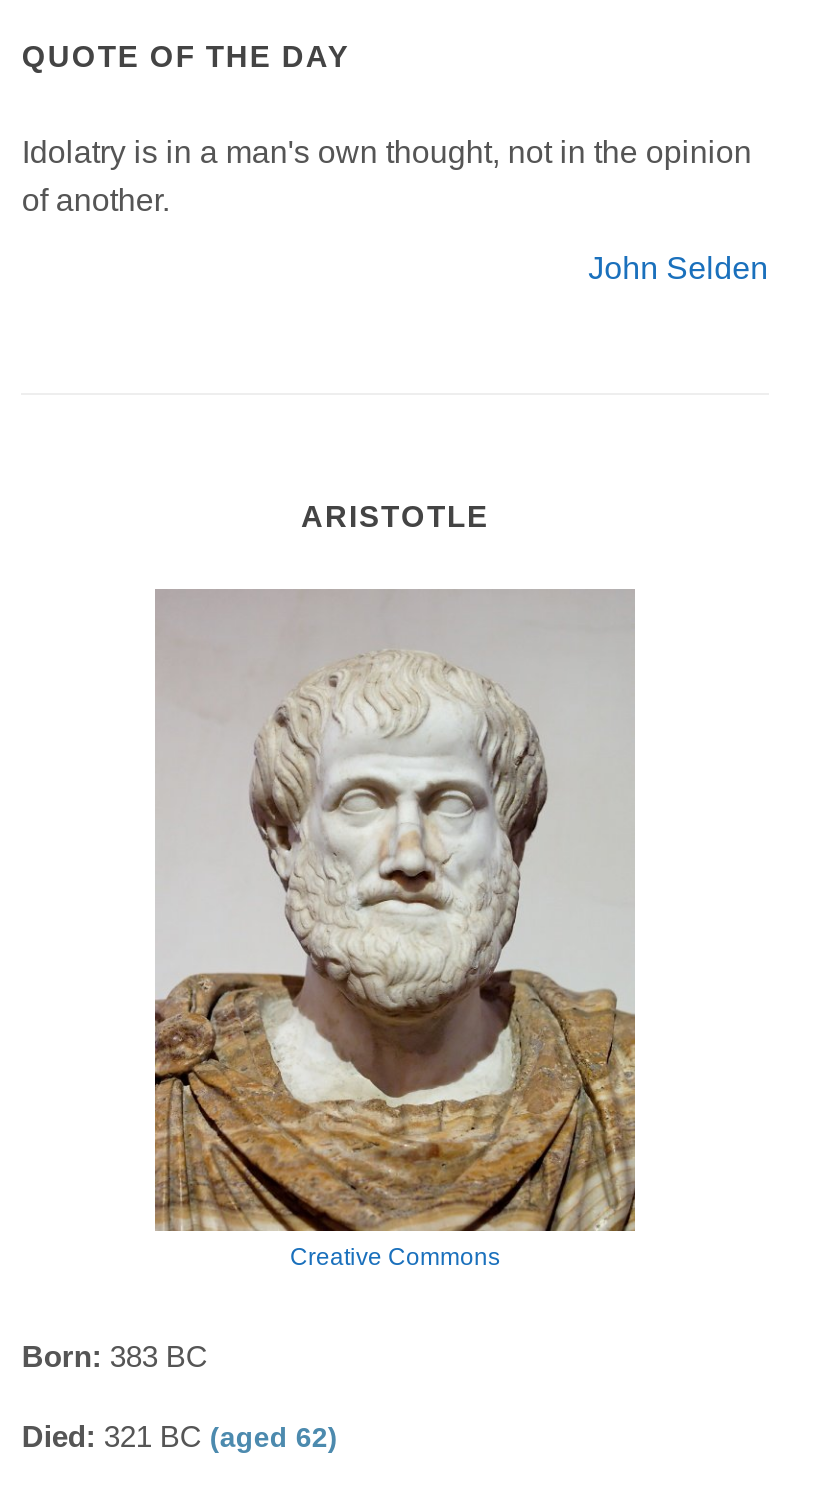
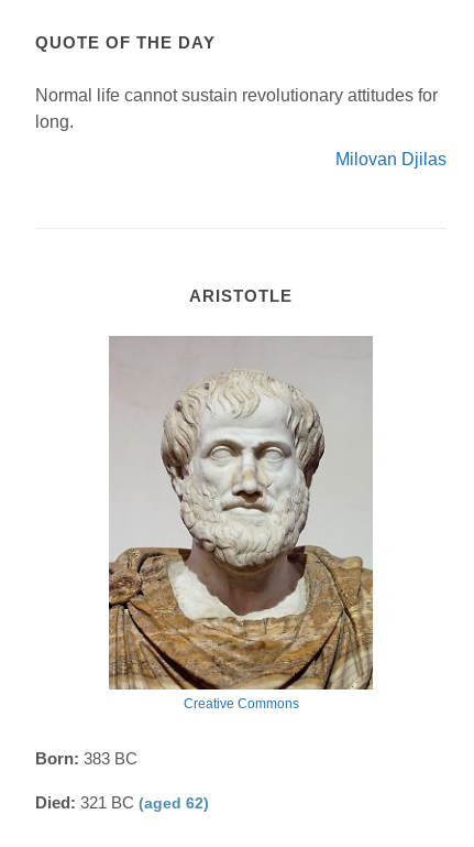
- Idolatry is in a man's own thought, not in the opinion
- of another.
+ Normal life cannot sustain revolutionary attitudes for
+ long.

- John Selden
+ Milovan Djilas
